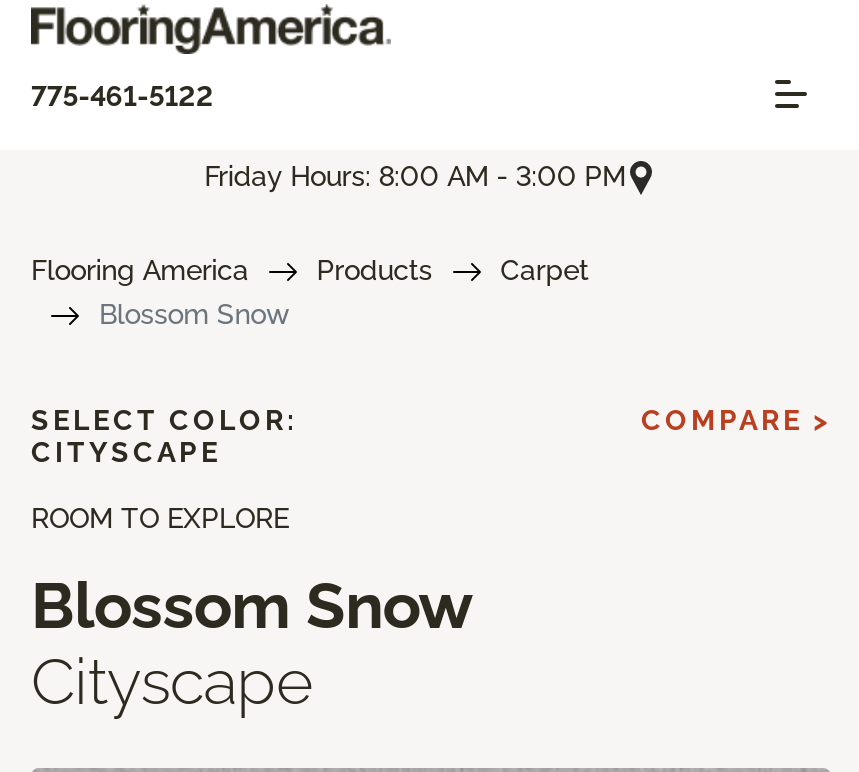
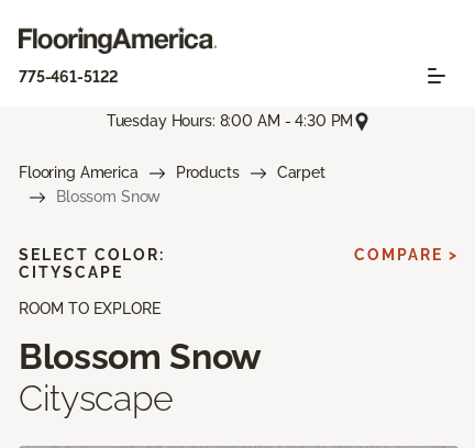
- Friday Hours: 8:00 AM - 3:00 PM
+ Tuesday Hours: 8:00 AM - 4:30 PM
